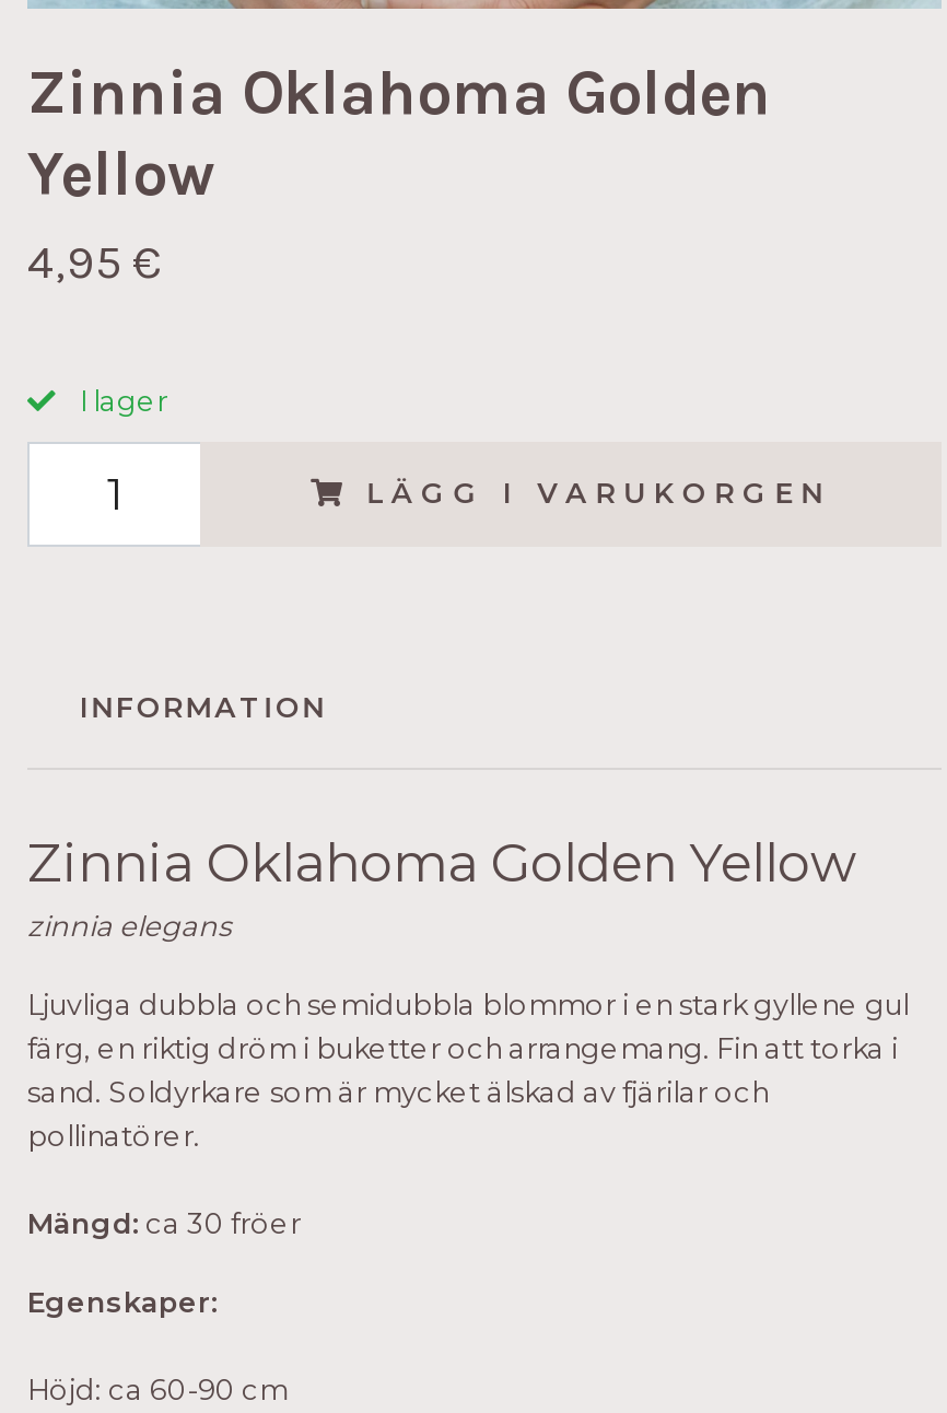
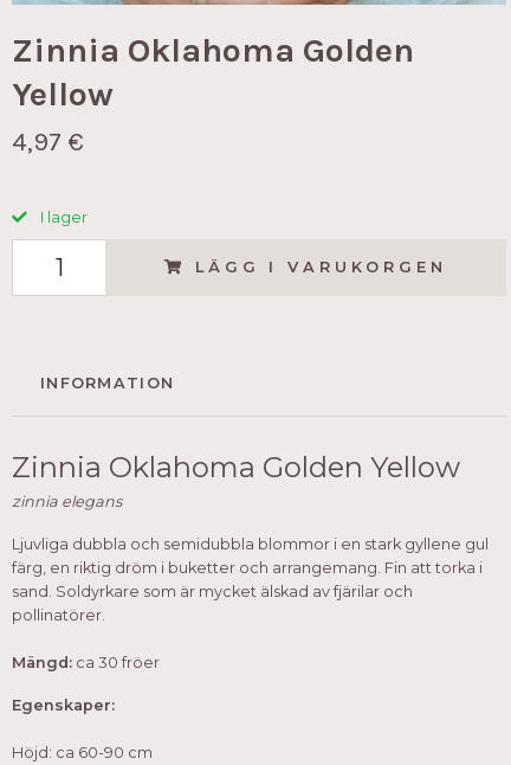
- 4,95 €
+ 4,97 €
